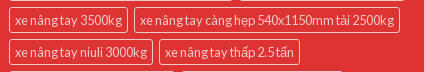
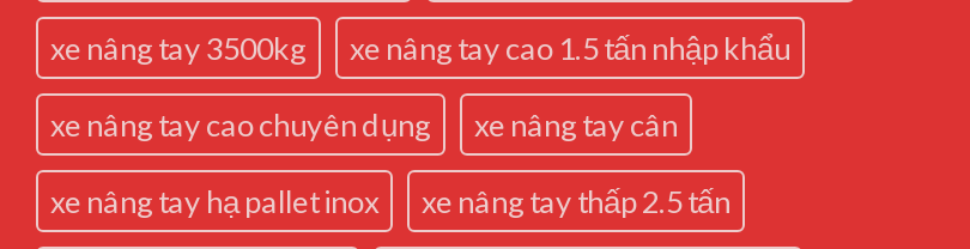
- xe nâng tay càng hẹp 540x1150mm tải 2500kg
- xe nâng tay niuli 3000kg
+ xe nâng tay cao 1.5 tấn nhập khẩu
+ xe nâng tay cao chuyên dụng
+ xe nâng tay cân
+ xe nâng tay hạ pallet inox
